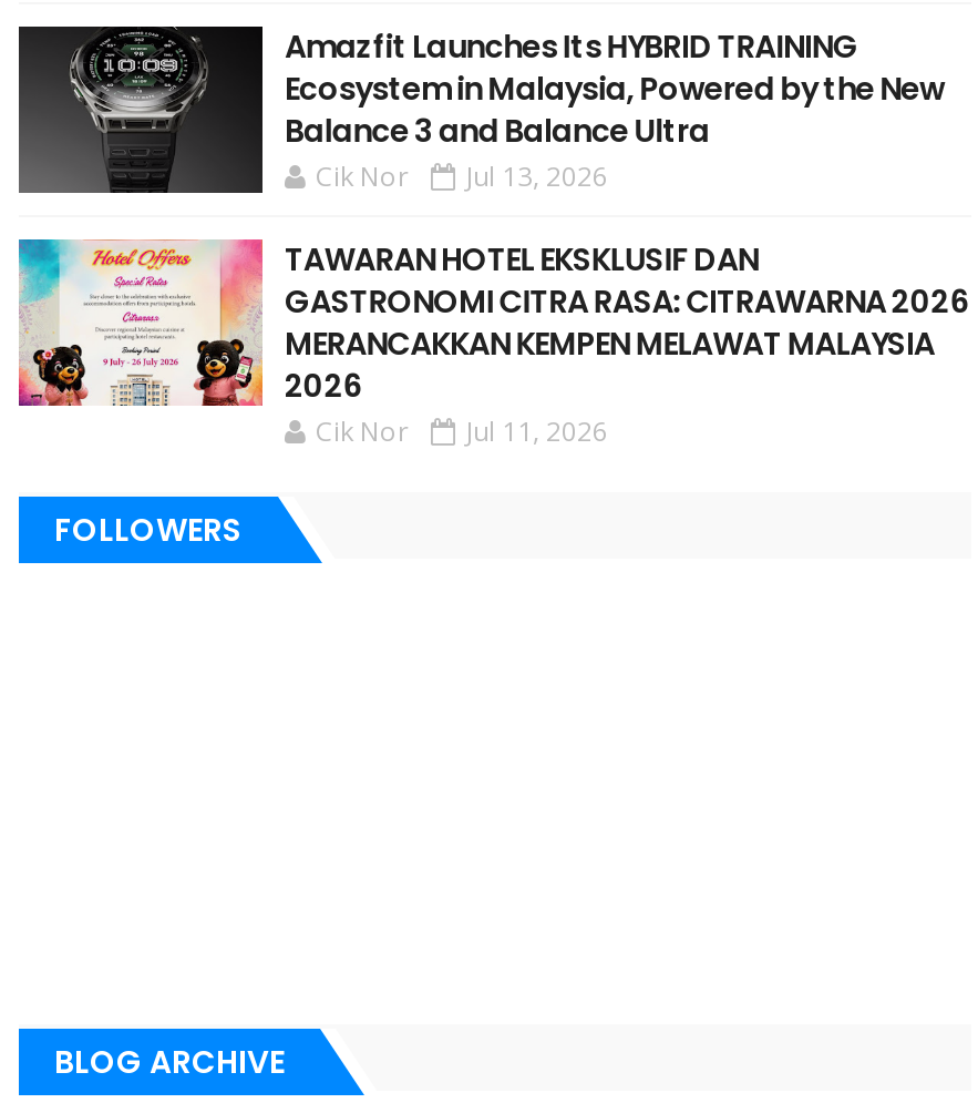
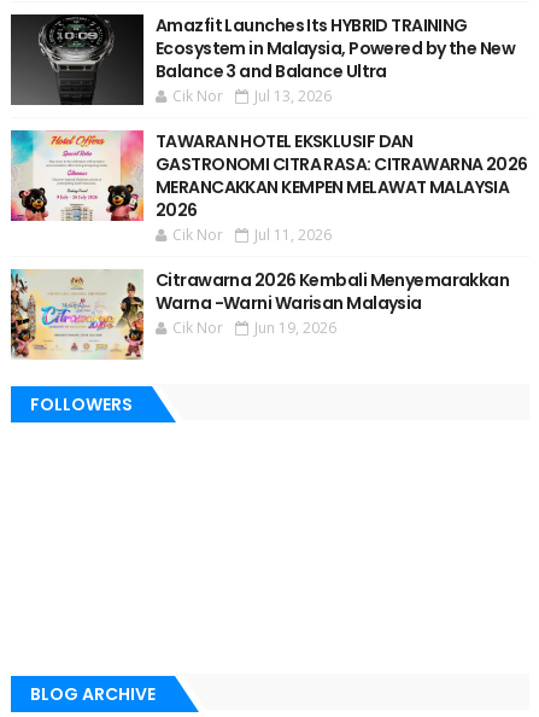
+ [image]
+ Citrawarna 2026 Kembali Menyemarakkan
+ Warna -Warni Warisan Malaysia
+ Cik Nor
+ Jun 19, 2026
